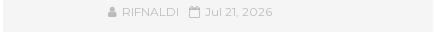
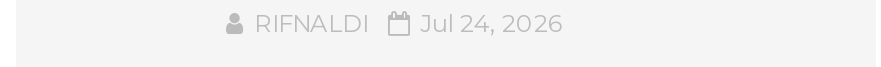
- RIFNALDI Jul 21, 2026
+ RIFNALDI Jul 24, 2026
